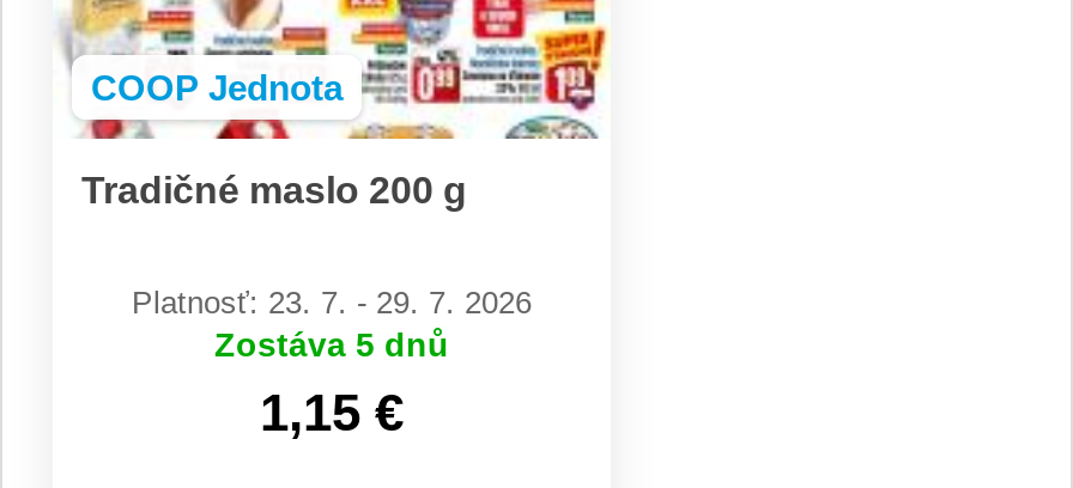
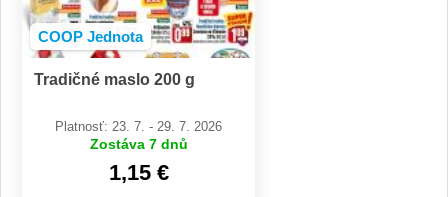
- Zostáva 5 dnů
+ Zostáva 7 dnů
